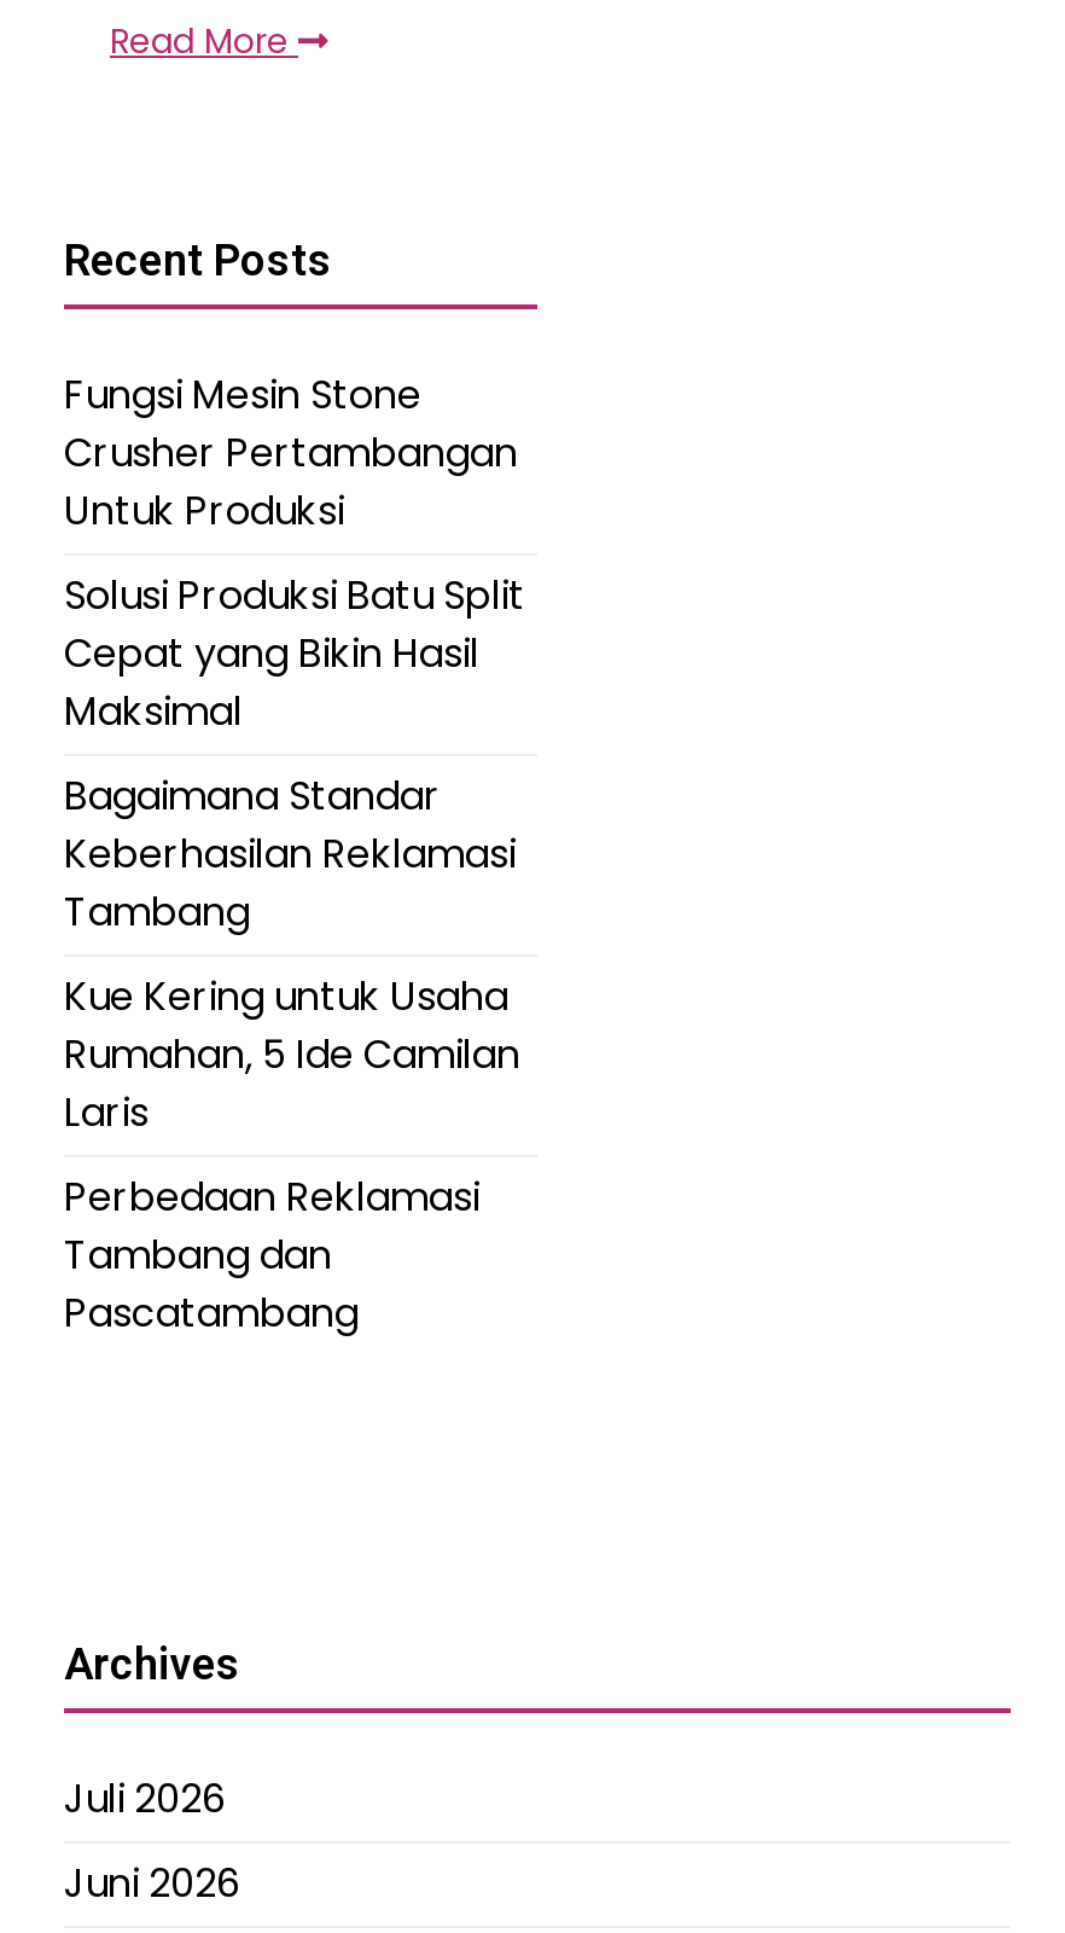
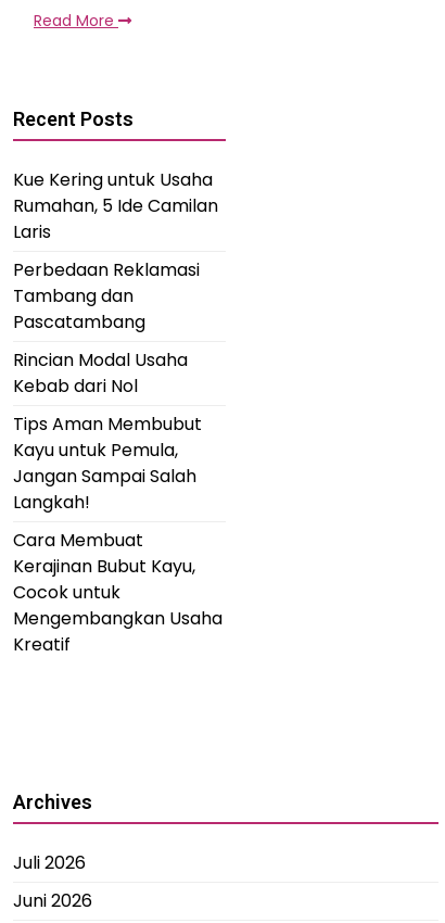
- Fungsi Mesin Stone
- Crusher Pertambangan
- Untuk Produksi
- Solusi Produksi Batu Split
- Cepat yang Bikin Hasil
- Maksimal
- Bagaimana Standar
- Keberhasilan Reklamasi
- Tambang

moved up: Kue Kering untuk Usaha | Rumahan, 5 Ide Camilan | Laris | Perbedaan Reklamasi | Tambang dan | Pascatambang

+ Rincian Modal Usaha
+ Kebab dari Nol
+ Tips Aman Membubut
+ Kayu untuk Pemula,
+ Jangan Sampai Salah
+ Langkah!
+ Cara Membuat
+ Kerajinan Bubut Kayu,
+ Cocok untuk
+ Mengembangkan Usaha
+ Kreatif
